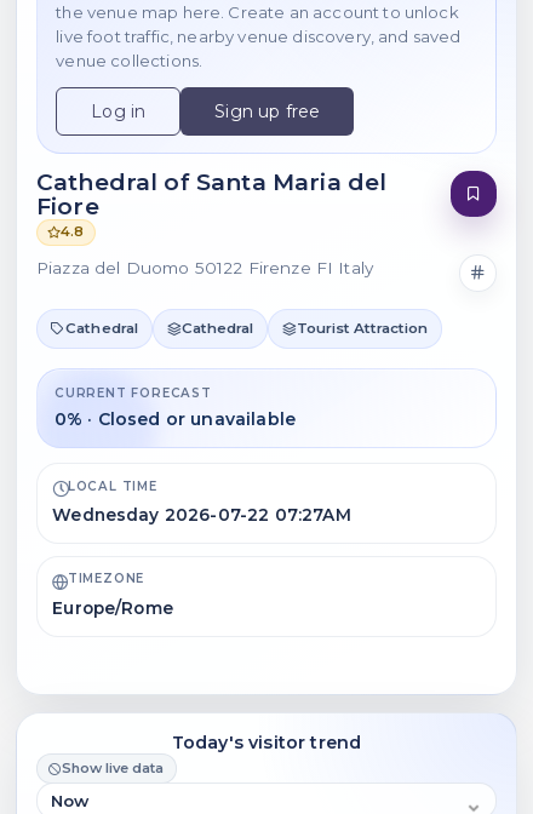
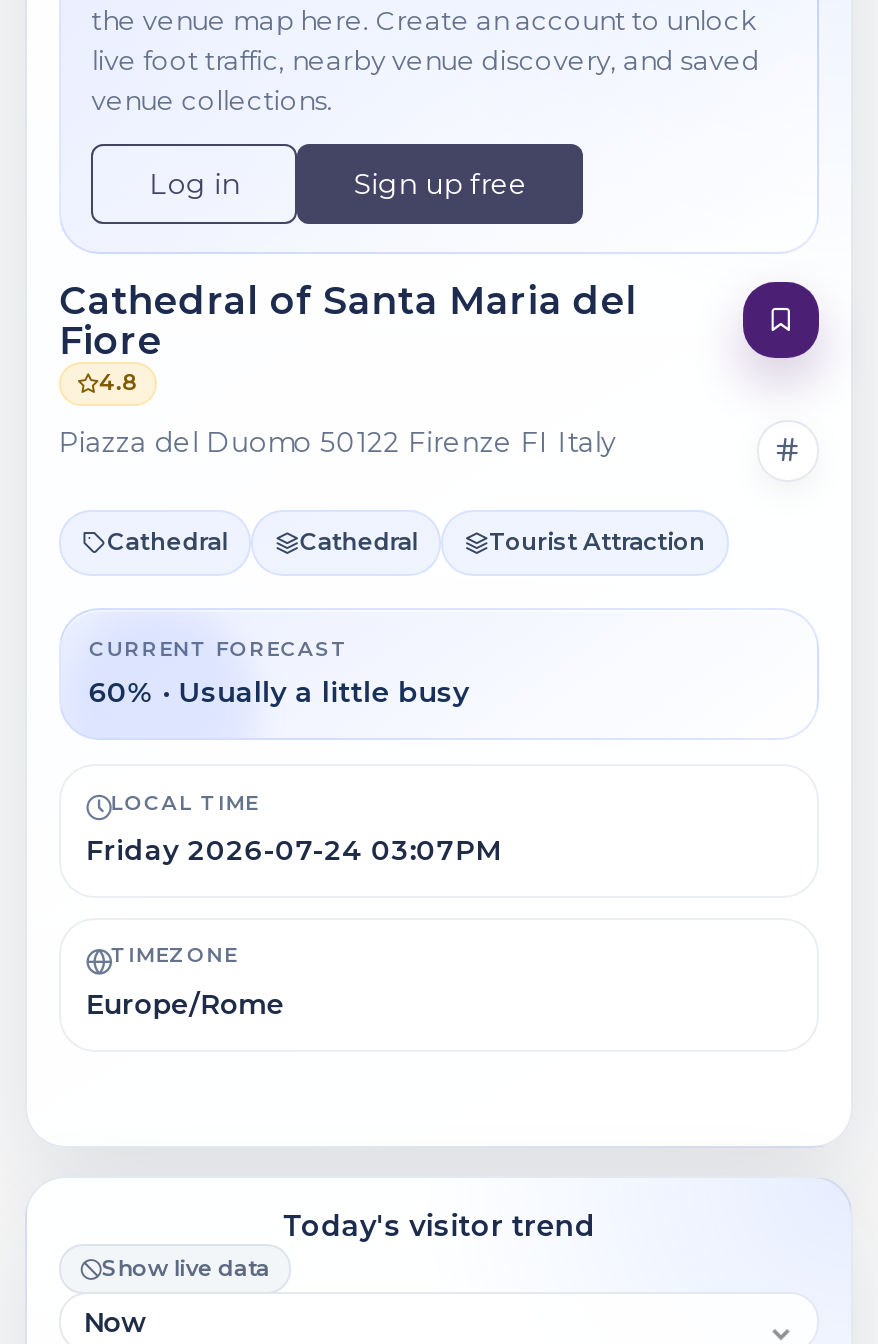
- 0% · Closed or unavailable
+ 60% · Usually a little busy

- Wednesday 2026-07-22 07:27AM
+ Friday 2026-07-24 03:07PM
